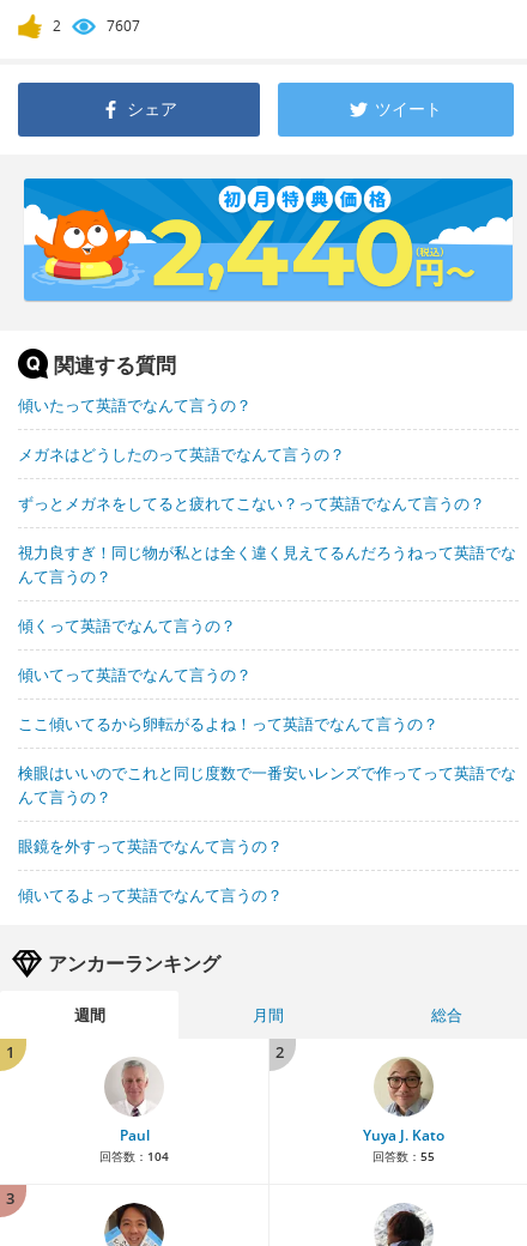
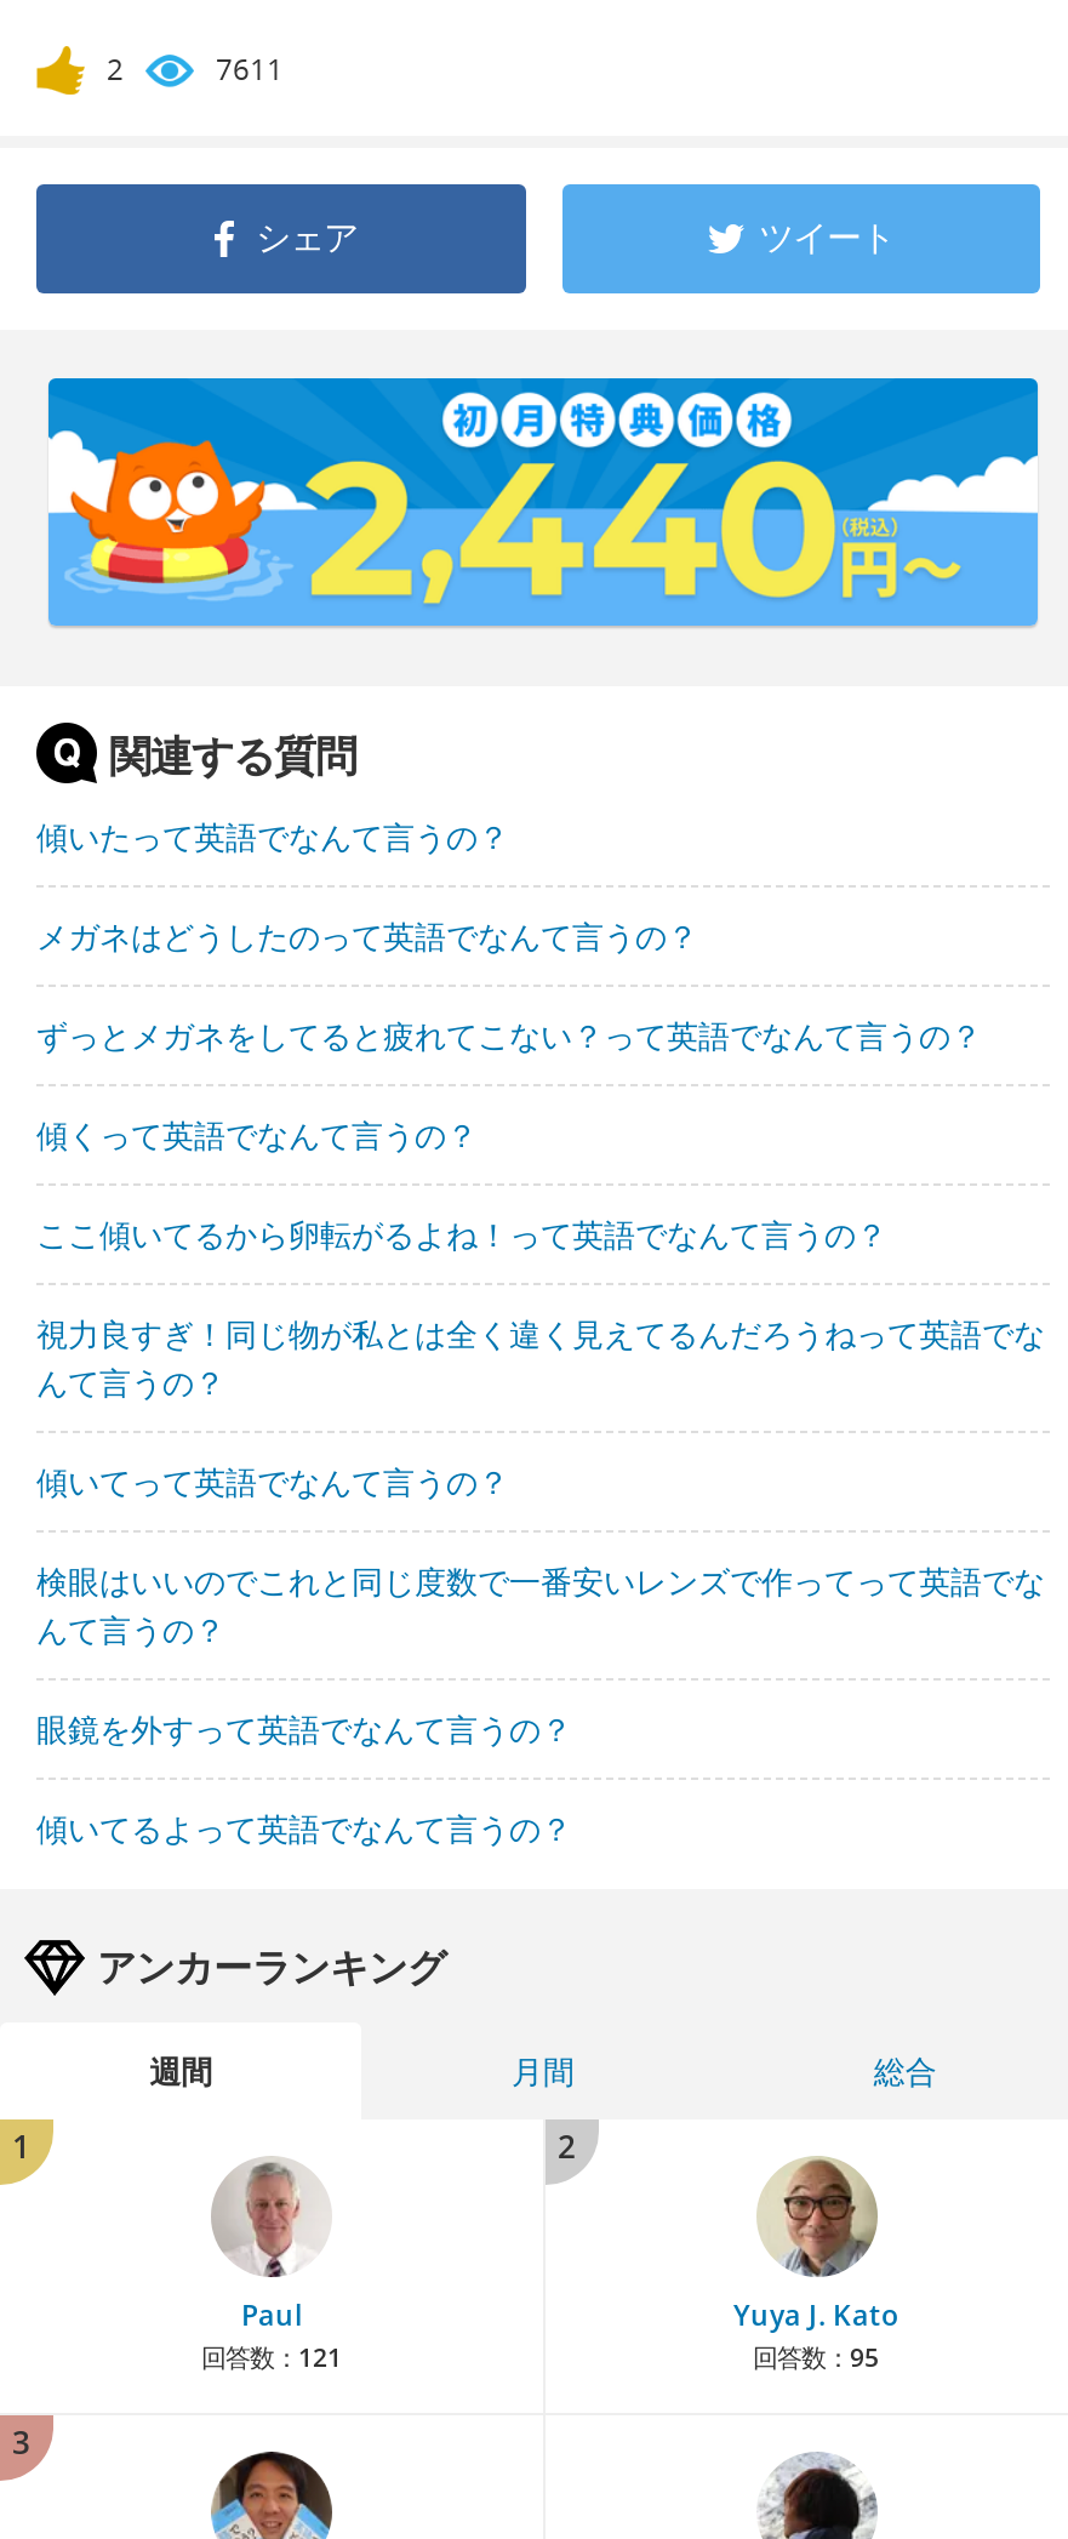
- 7607
+ 7611

moved down: 視力良すぎ！同じ物が私とは全く違く見えてるんだろうねって英語でな | んて言うの？

moved up: 傾くって英語でなんて言うの？

moved down: 傾いてって英語でなんて言うの？

moved up: ここ傾いてるから卵転がるよね！って英語でなんて言うの？

- 回答数：104
+ 回答数：121

- 回答数：55
+ 回答数：95
